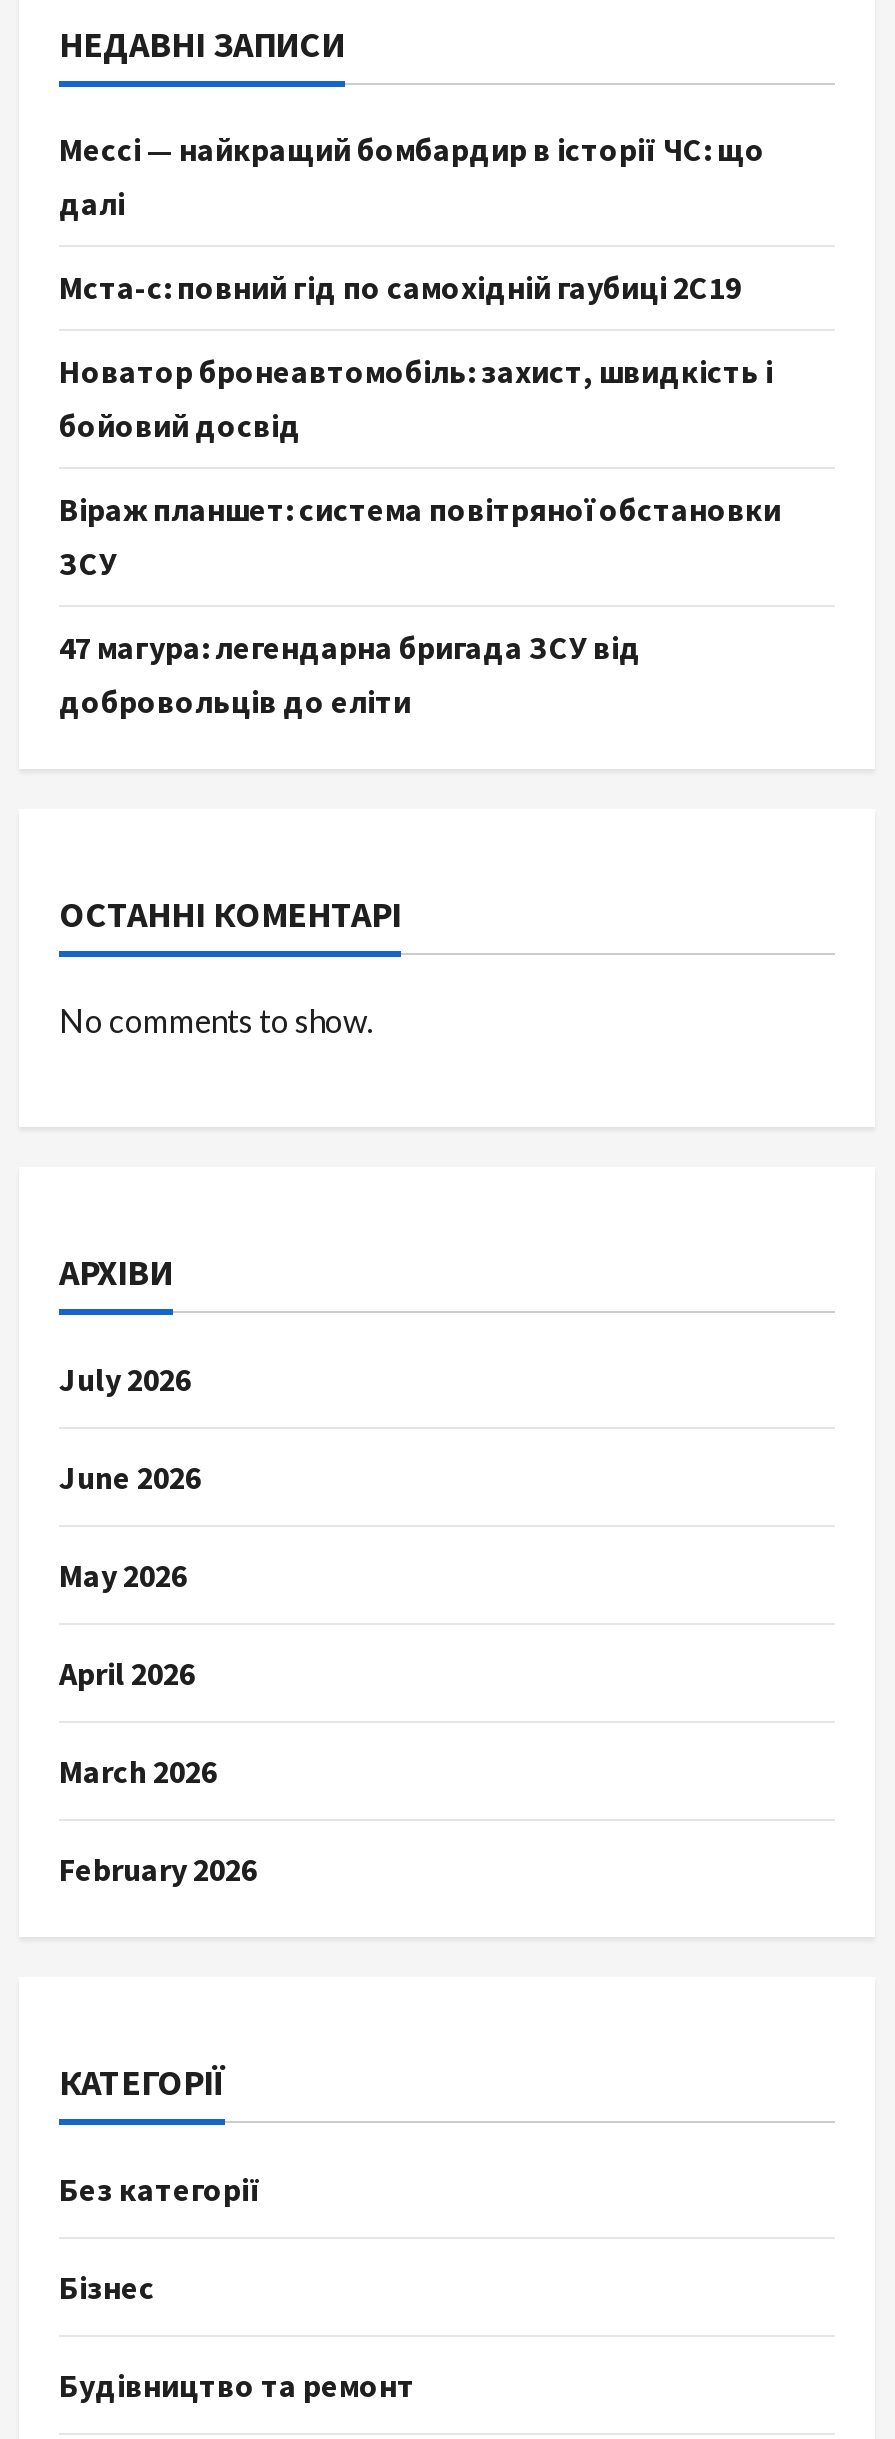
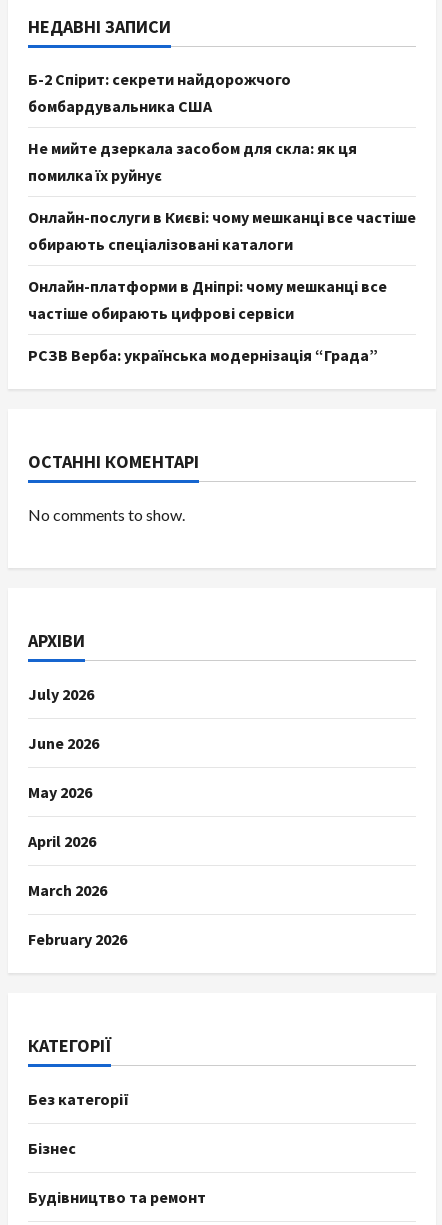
- Мессі — найкращий бомбардир в історії ЧС: що
- далі
+ Б-2 Спірит: секрети найдорожчого
+ бомбардувальника США

- Мста-с: повний гід по самохідній гаубиці 2С19
+ Не мийте дзеркала засобом для скла: як ця
+ помилка їх руйнує

- Новатор бронеавтомобіль: захист, швидкість і
- бойовий досвід
+ Онлайн-послуги в Києві: чому мешканці все частіше
+ обирають спеціалізовані каталоги

- Віраж планшет: система повітряної обстановки
- ЗСУ
+ Онлайн-платформи в Дніпрі: чому мешканці все
+ частіше обирають цифрові сервіси

- 47 магура: легендарна бригада ЗСУ від
- добровольців до еліти
+ РСЗВ Верба: українська модернізація “Града”
